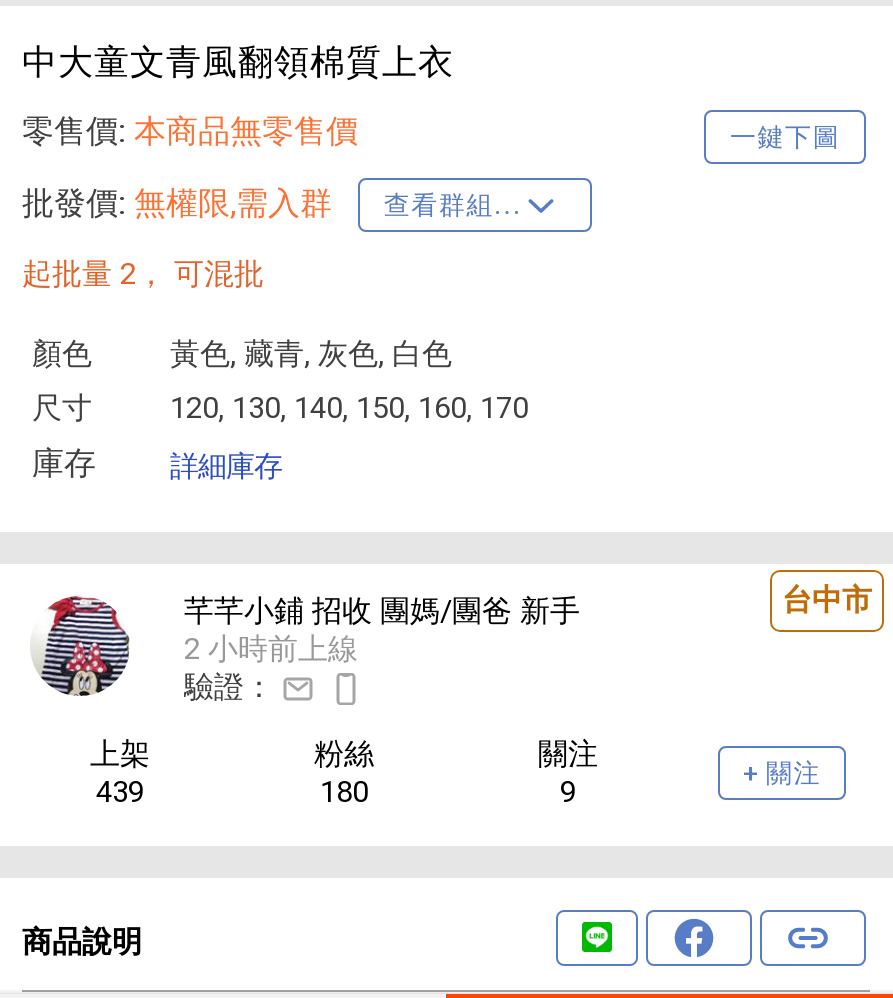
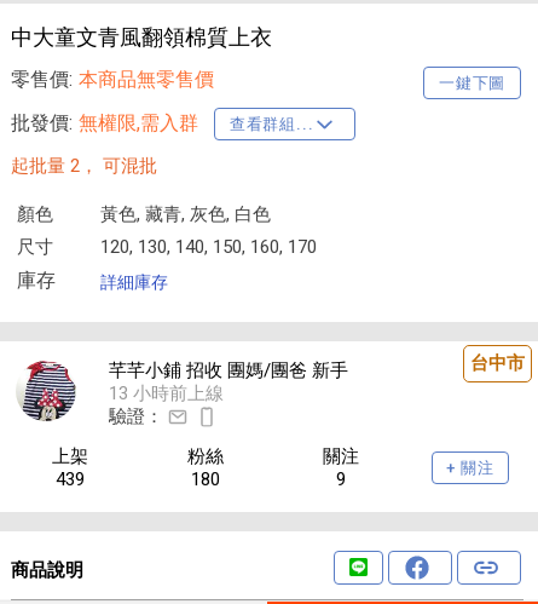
- 2 小時前上線
+ 13 小時前上線
